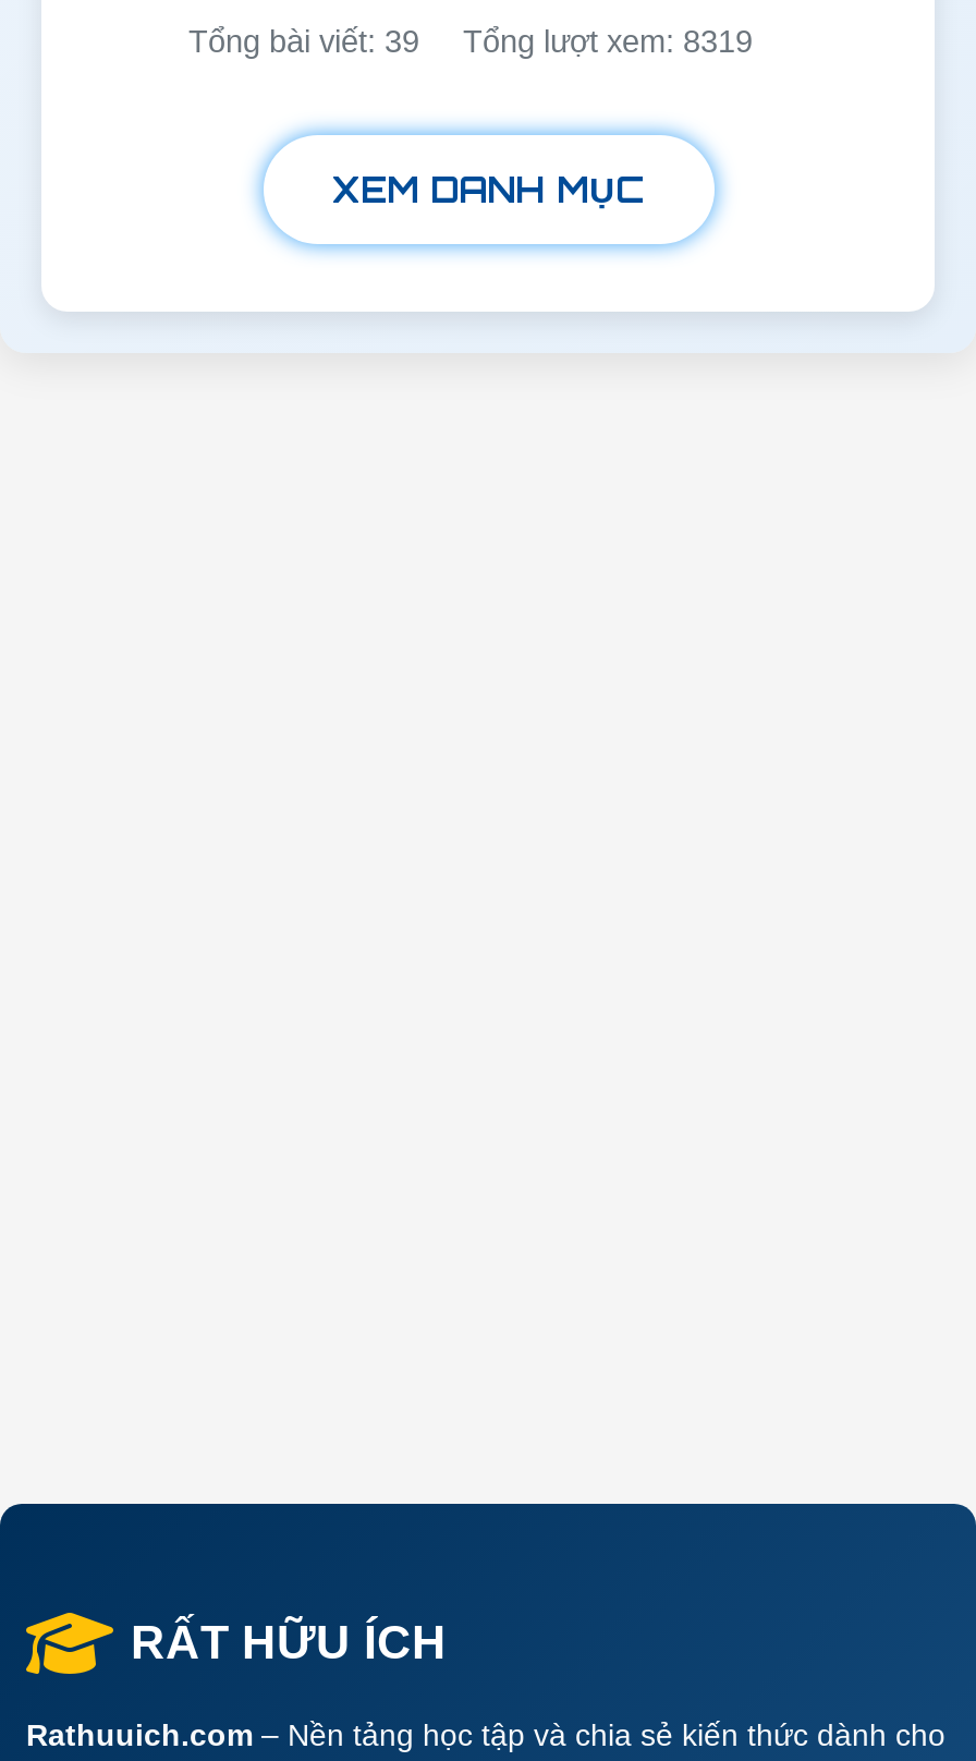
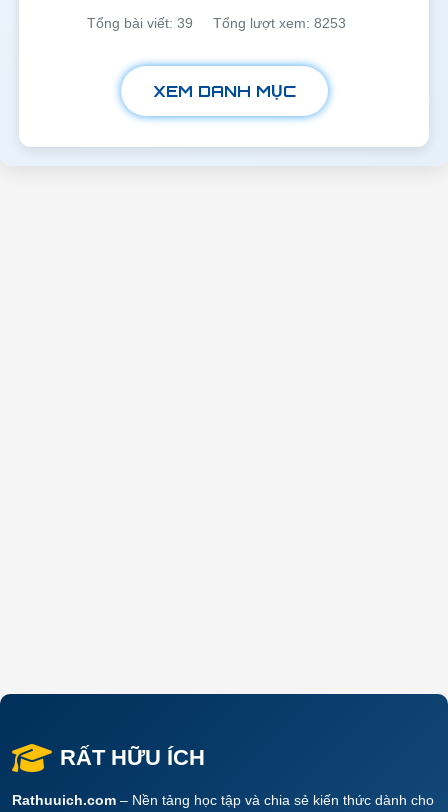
- Tổng bài viết: 39 Tổng lượt xem: 8319
+ Tổng bài viết: 39 Tổng lượt xem: 8253
